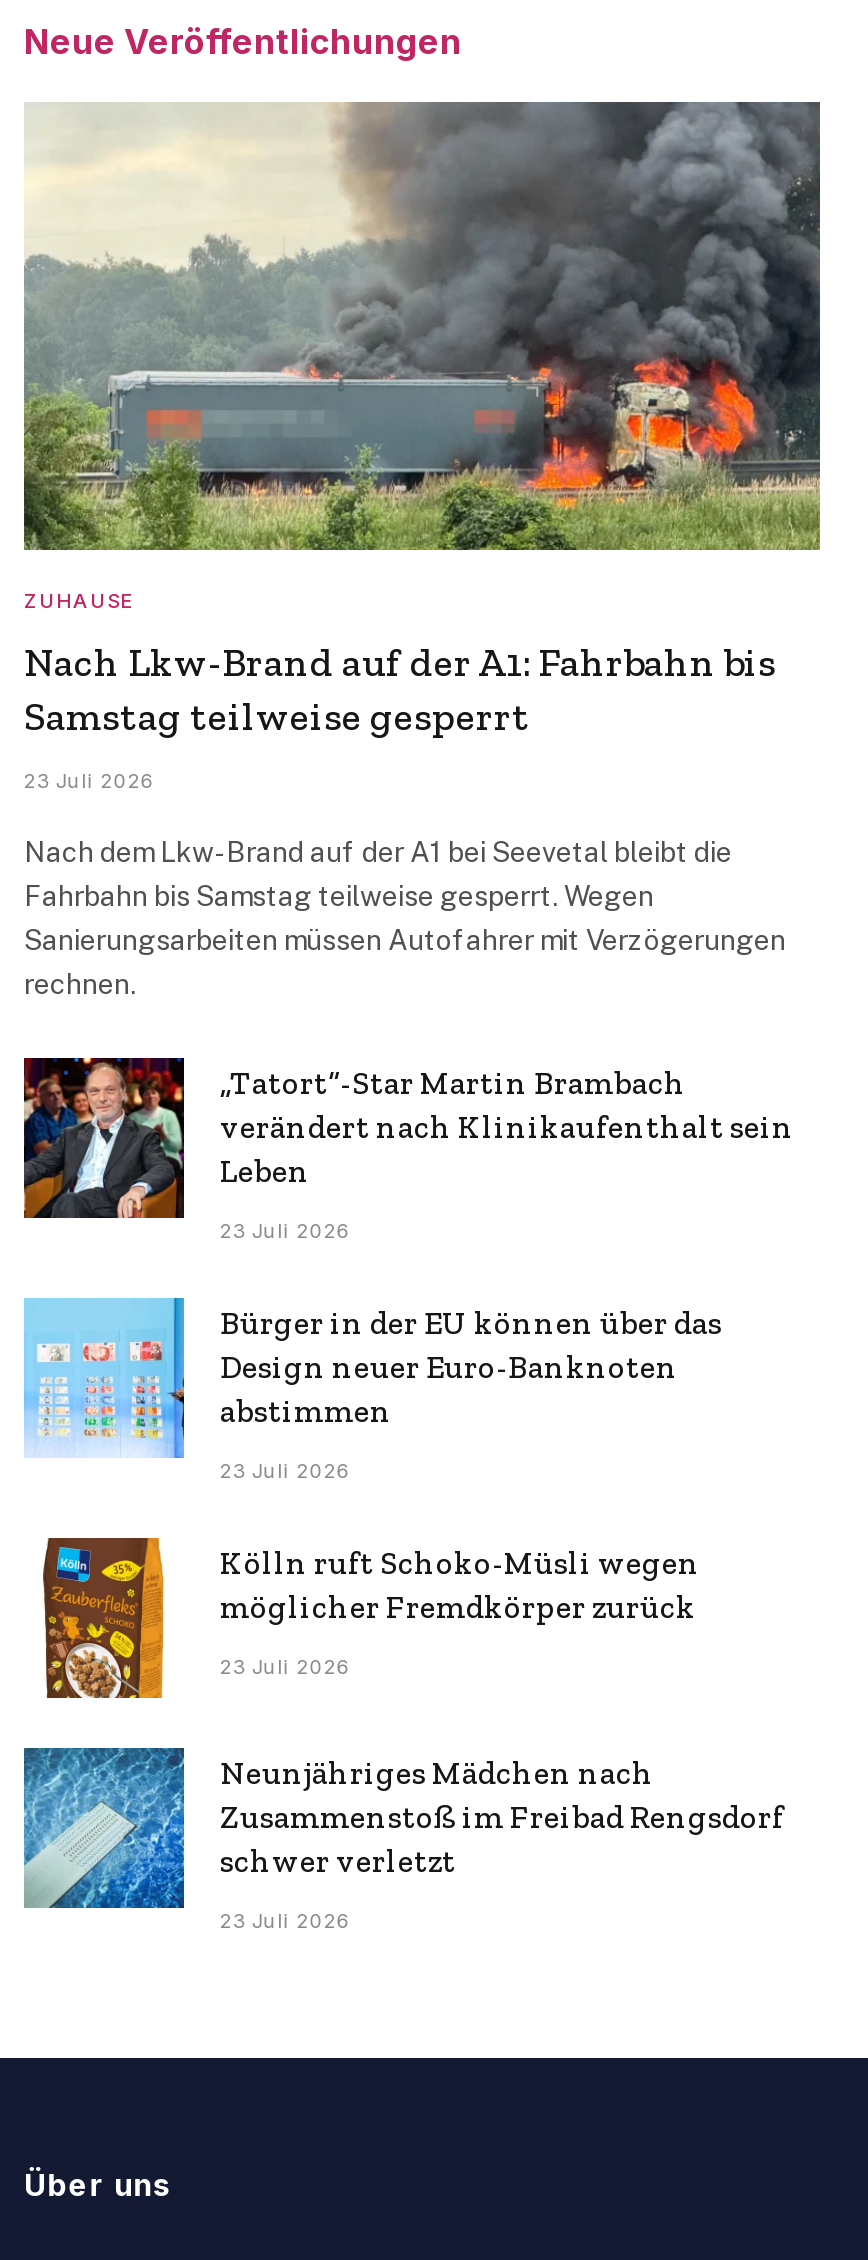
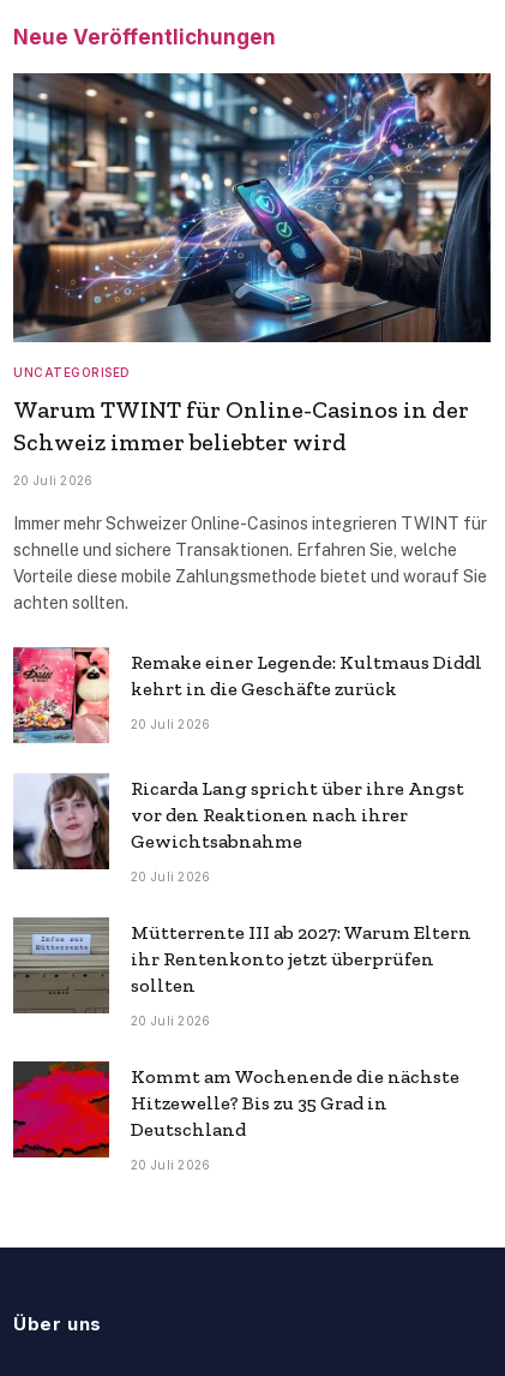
- [image]
- ZUHAUSE
+ [image]
+ UNCATEGORISED

- Nach Lkw-Brand auf der A1: Fahrbahn bis
- Samstag teilweise gesperrt
+ Warum TWINT für Online-Casinos in der
+ Schweiz immer beliebter wird

- 23 Juli 2026
+ 20 Juli 2026

- Nach dem Lkw-Brand auf der A1 bei Seevetal bleibt die
- Fahrbahn bis Samstag teilweise gesperrt. Wegen
- Sanierungsarbeiten müssen Autofahrer mit Verzögerungen
- rechnen.
+ Immer mehr Schweizer Online-Casinos integrieren TWINT für
+ schnelle und sichere Transaktionen. Erfahren Sie, welche
+ Vorteile diese mobile Zahlungsmethode bietet und worauf Sie
+ achten sollten.

- [image]
- „Tatort“-Star Martin Brambach
- verändert nach Klinikaufenthalt sein
- Leben
+ [image]
+ Remake einer Legende: Kultmaus Diddl
+ kehrt in die Geschäfte zurück

- 23 Juli 2026
+ 20 Juli 2026

- [image]
- Bürger in der EU können über das
- Design neuer Euro-Banknoten
- abstimmen
+ [image]
+ Ricarda Lang spricht über ihre Angst
+ vor den Reaktionen nach ihrer
+ Gewichtsabnahme

- 23 Juli 2026
+ 20 Juli 2026

- [image]
- Kölln ruft Schoko-Müsli wegen
- möglicher Fremdkörper zurück
+ [image]
+ Mütterrente III ab 2027: Warum Eltern
+ ihr Rentenkonto jetzt überprüfen
+ sollten

- 23 Juli 2026
+ 20 Juli 2026

- [image]
- Neunjähriges Mädchen nach
- Zusammenstoß im Freibad Rengsdorf
- schwer verletzt
+ [image]
+ Kommt am Wochenende die nächste
+ Hitzewelle? Bis zu 35 Grad in
+ Deutschland

- 23 Juli 2026
+ 20 Juli 2026
